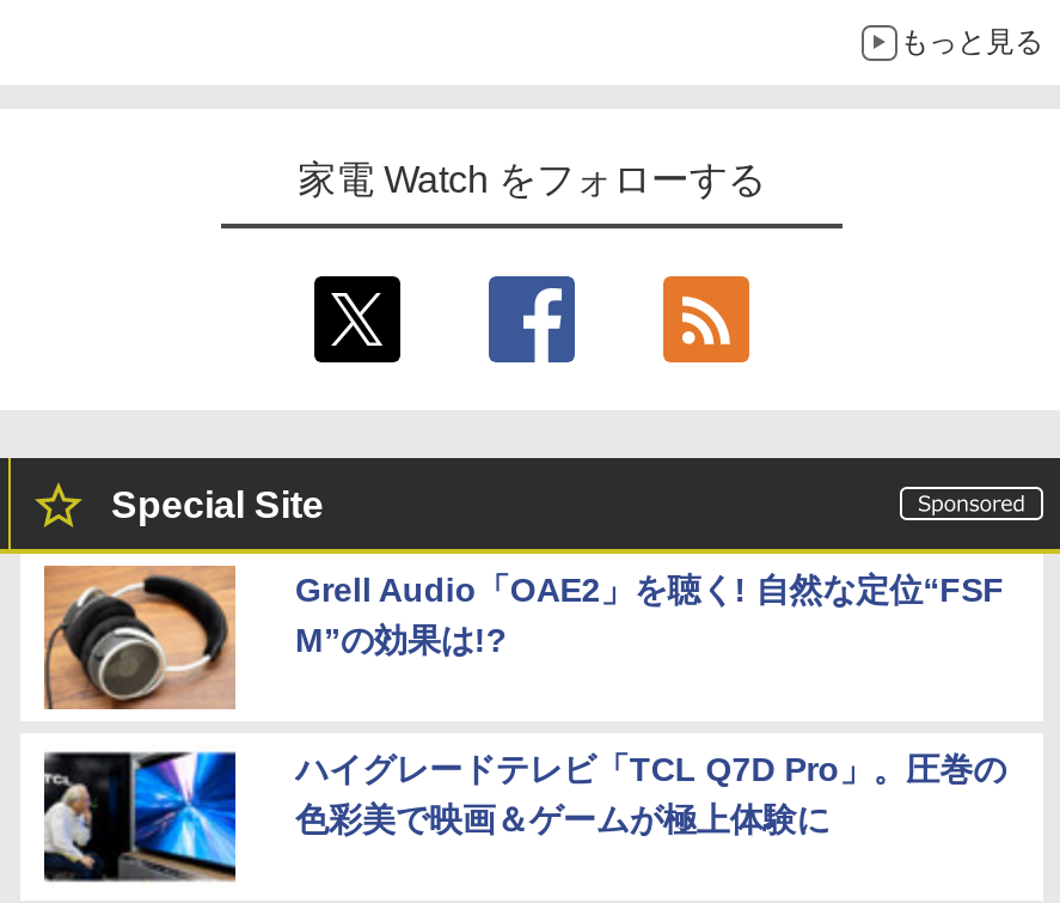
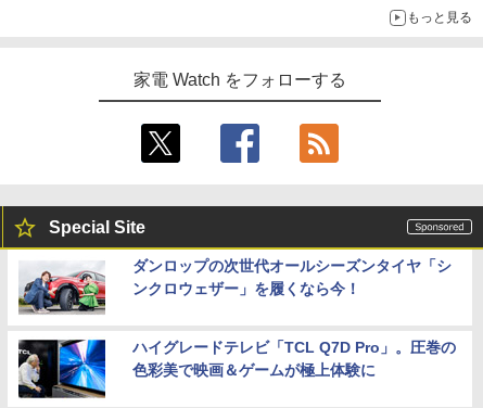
- [image]
- Grell Audio「OAE2」を聴く! 自然な定位“FSF
- M”の効果は!?
+ [image]
+ ダンロップの次世代オールシーズンタイヤ「シ
+ ンクロウェザー」を履くなら今！
